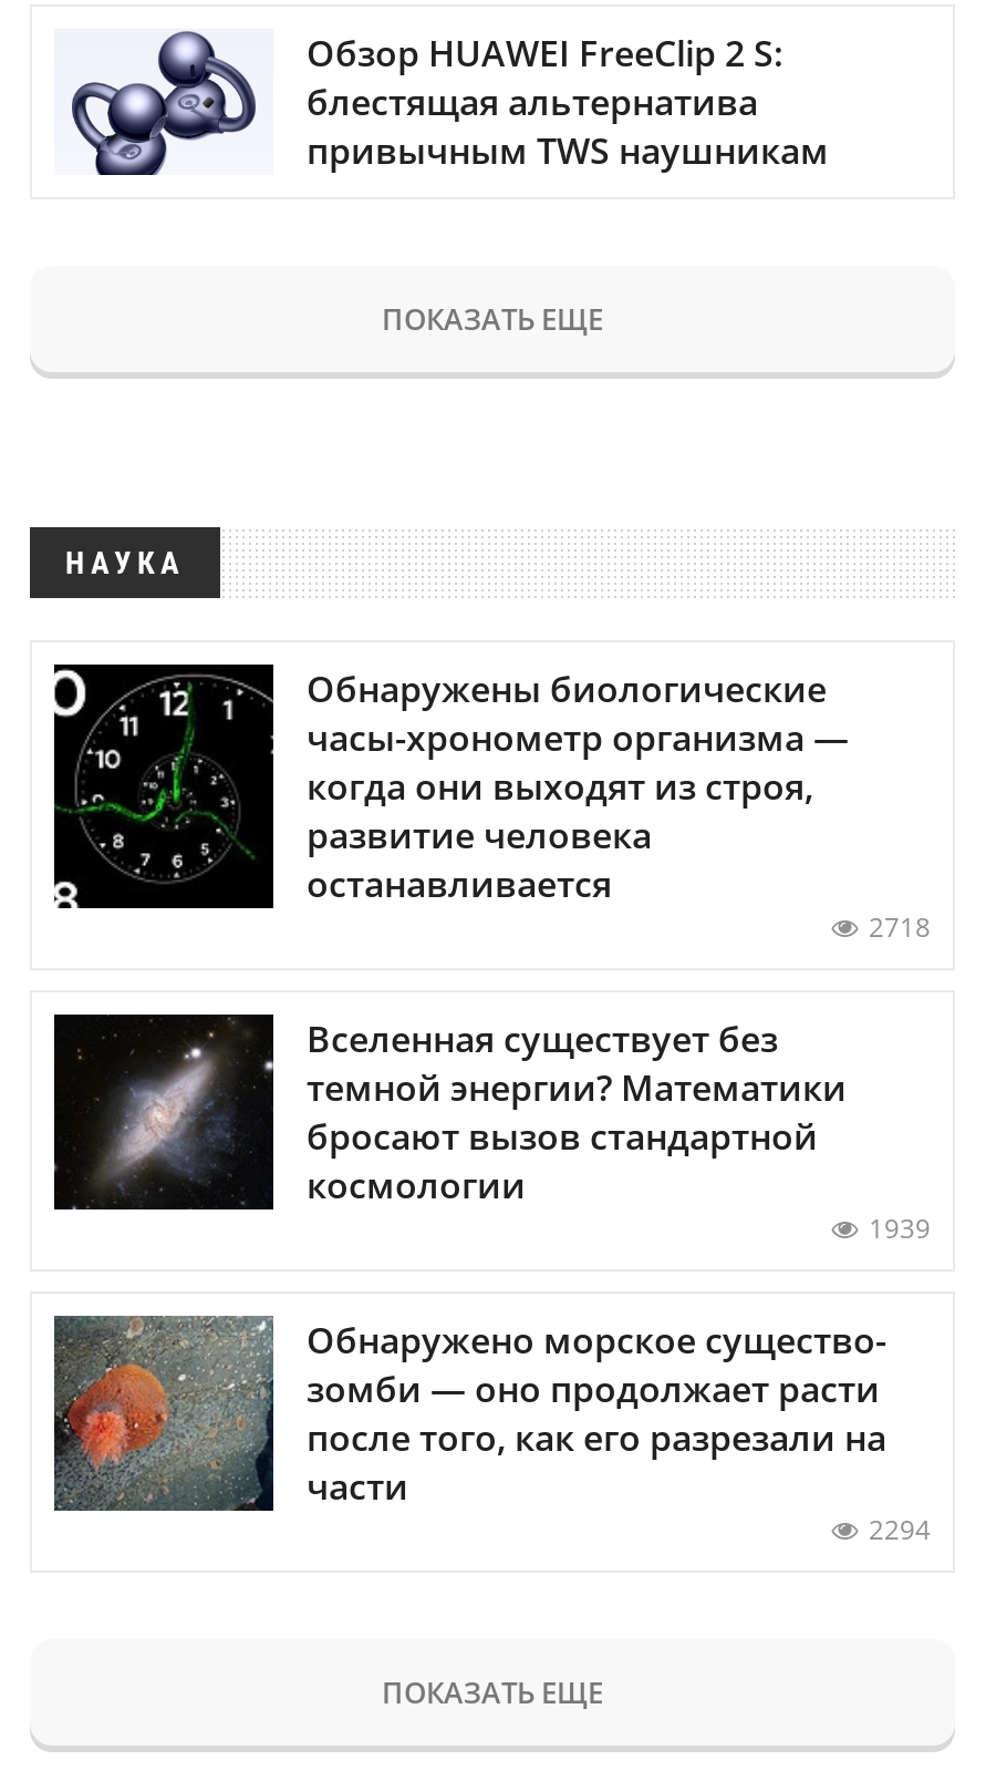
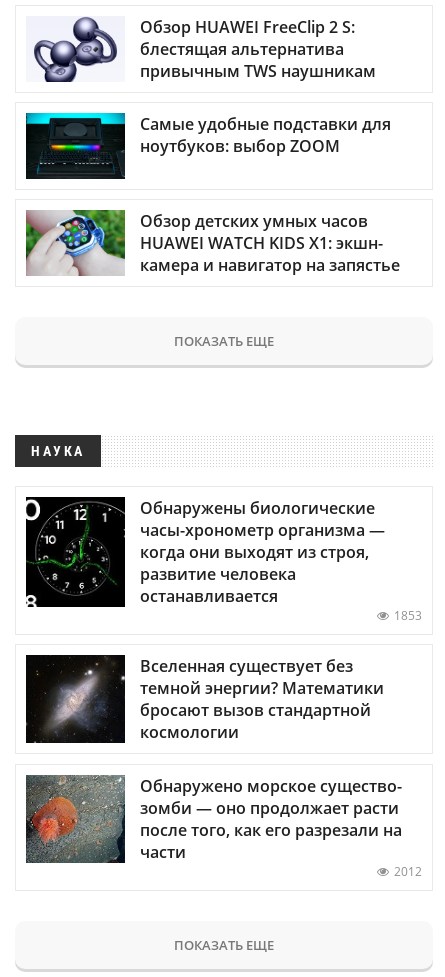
+ [image]
+ Самые удобные подставки для
+ ноутбуков: выбор ZOOM
+ Обзор детских умных часов
+ HUAWEI WATCH KIDS X1: экшн-
+ камера и навигатор на запястье

+ [image]

moved down: [image] | ПОКАЗАТЬ ЕЩЕ | НАУКА | Обнаружены биологические | часы-хронометр организма — | когда они выходят из строя, | развитие человека | останавливается

- 2718
+ 1853

moved down: [image] | Вселенная существует без | темной энергии? Математики | бросают вызов стандартной | космологии

- 1939

- 2294
+ 2012
